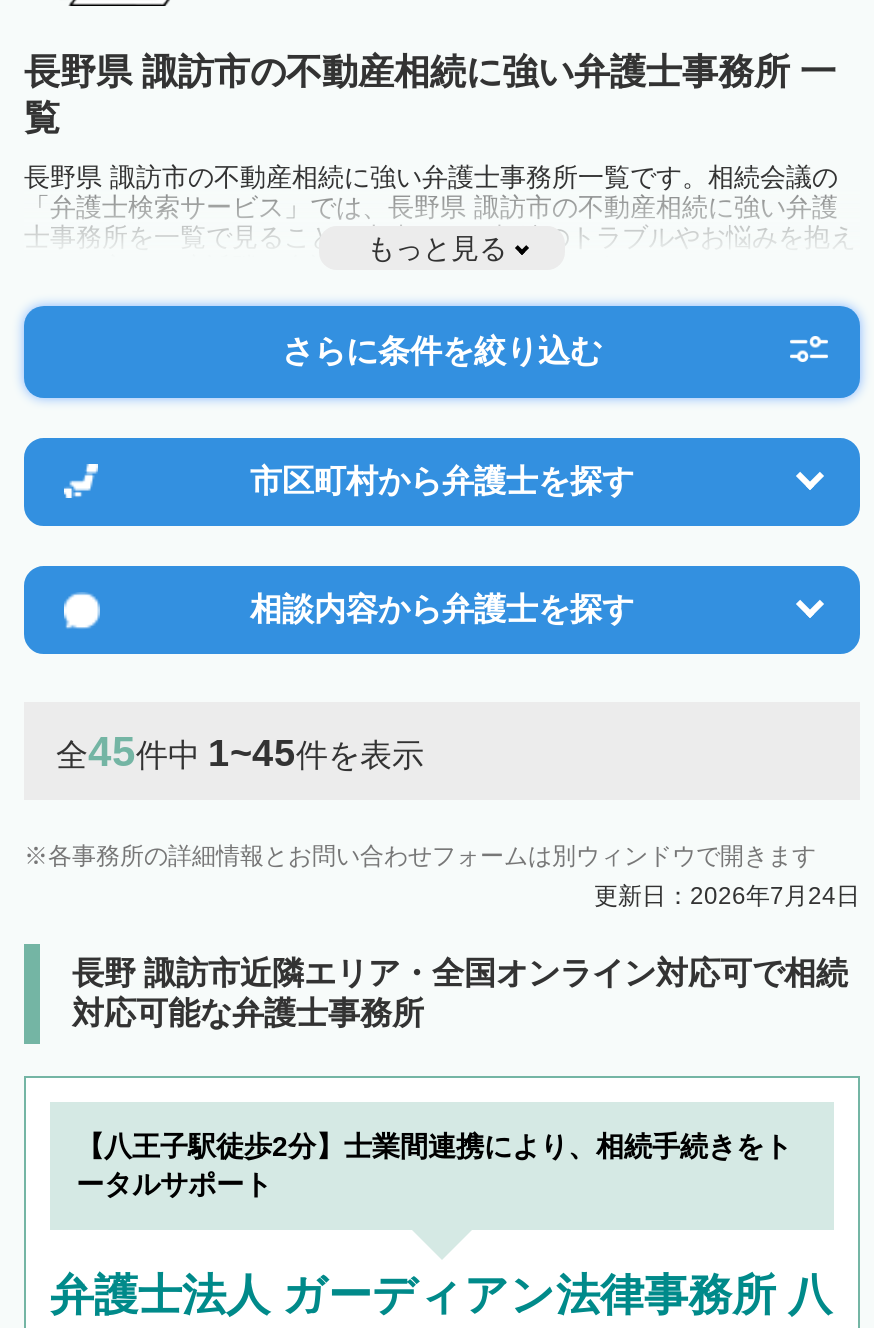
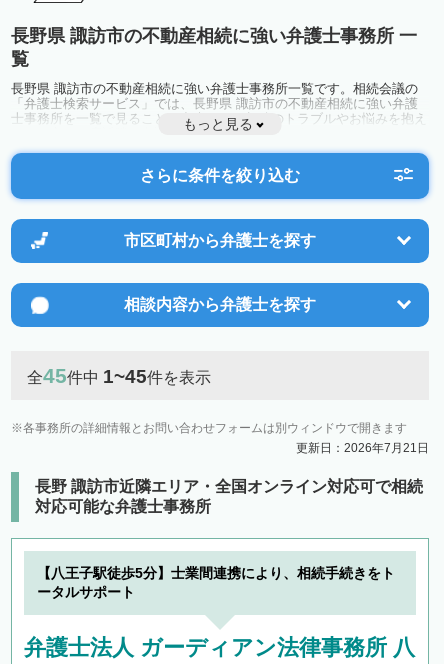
- 更新日：2026年7月24日
+ 更新日：2026年7月21日

- 【八王子駅徒歩2分】士業間連携により、相続手続きをト
+ 【八王子駅徒歩5分】士業間連携により、相続手続きをト
